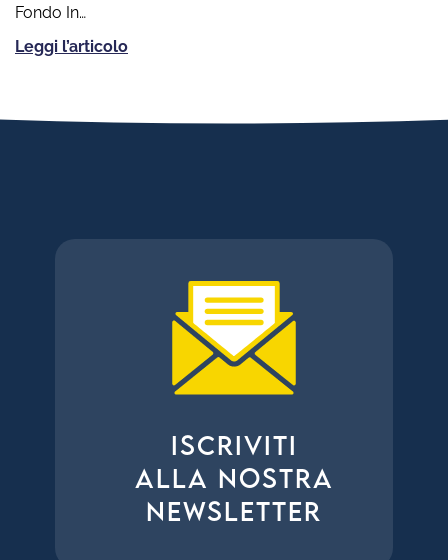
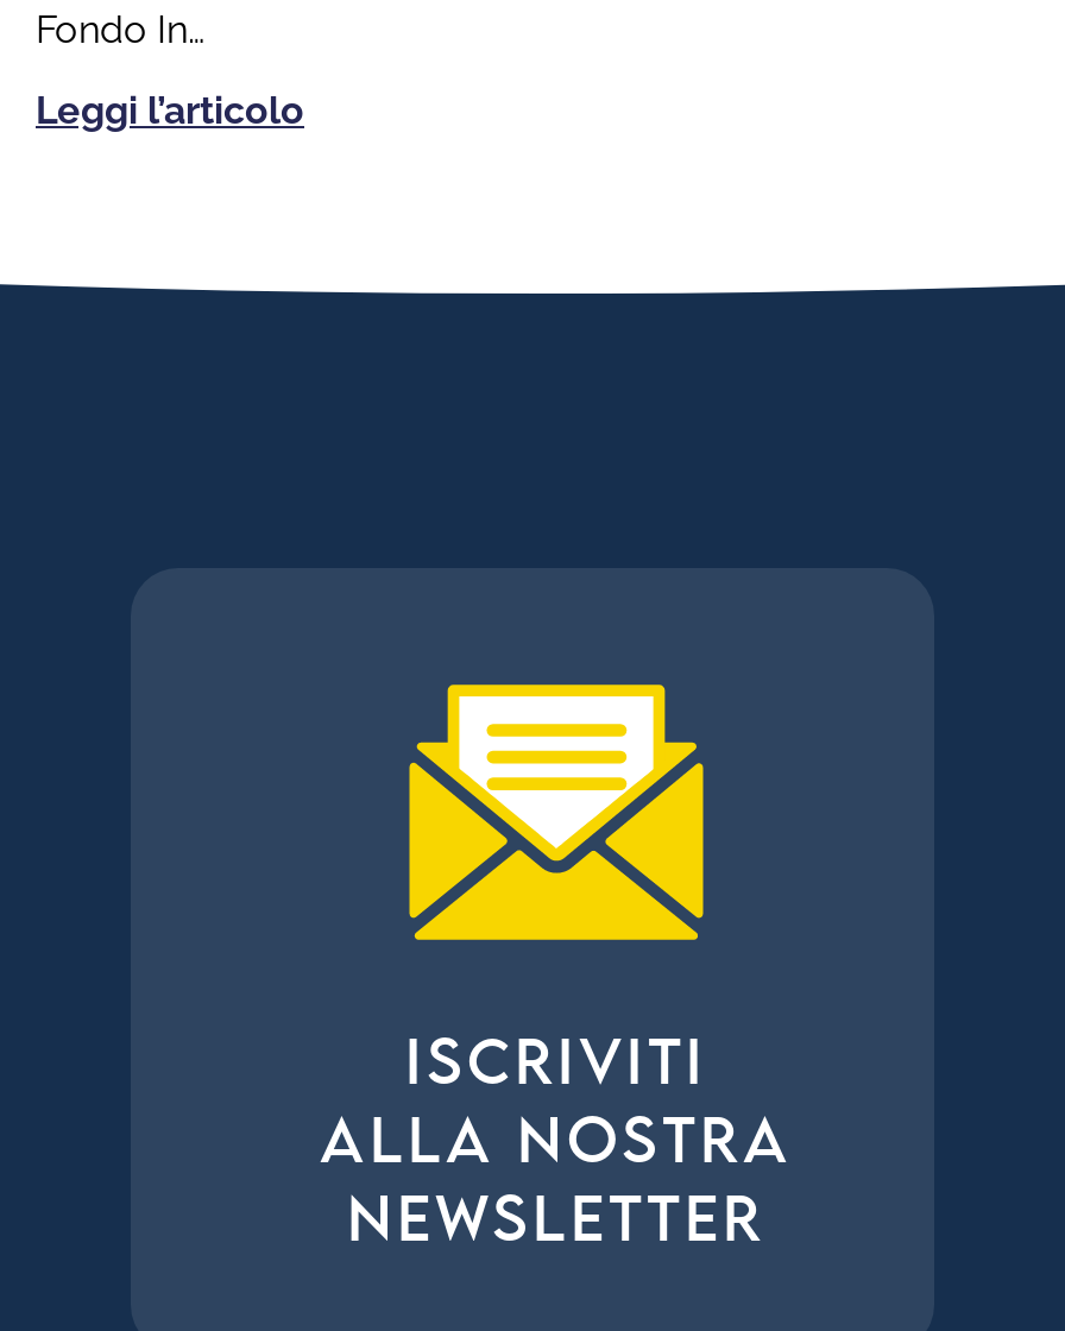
- [image]
+ [image]
